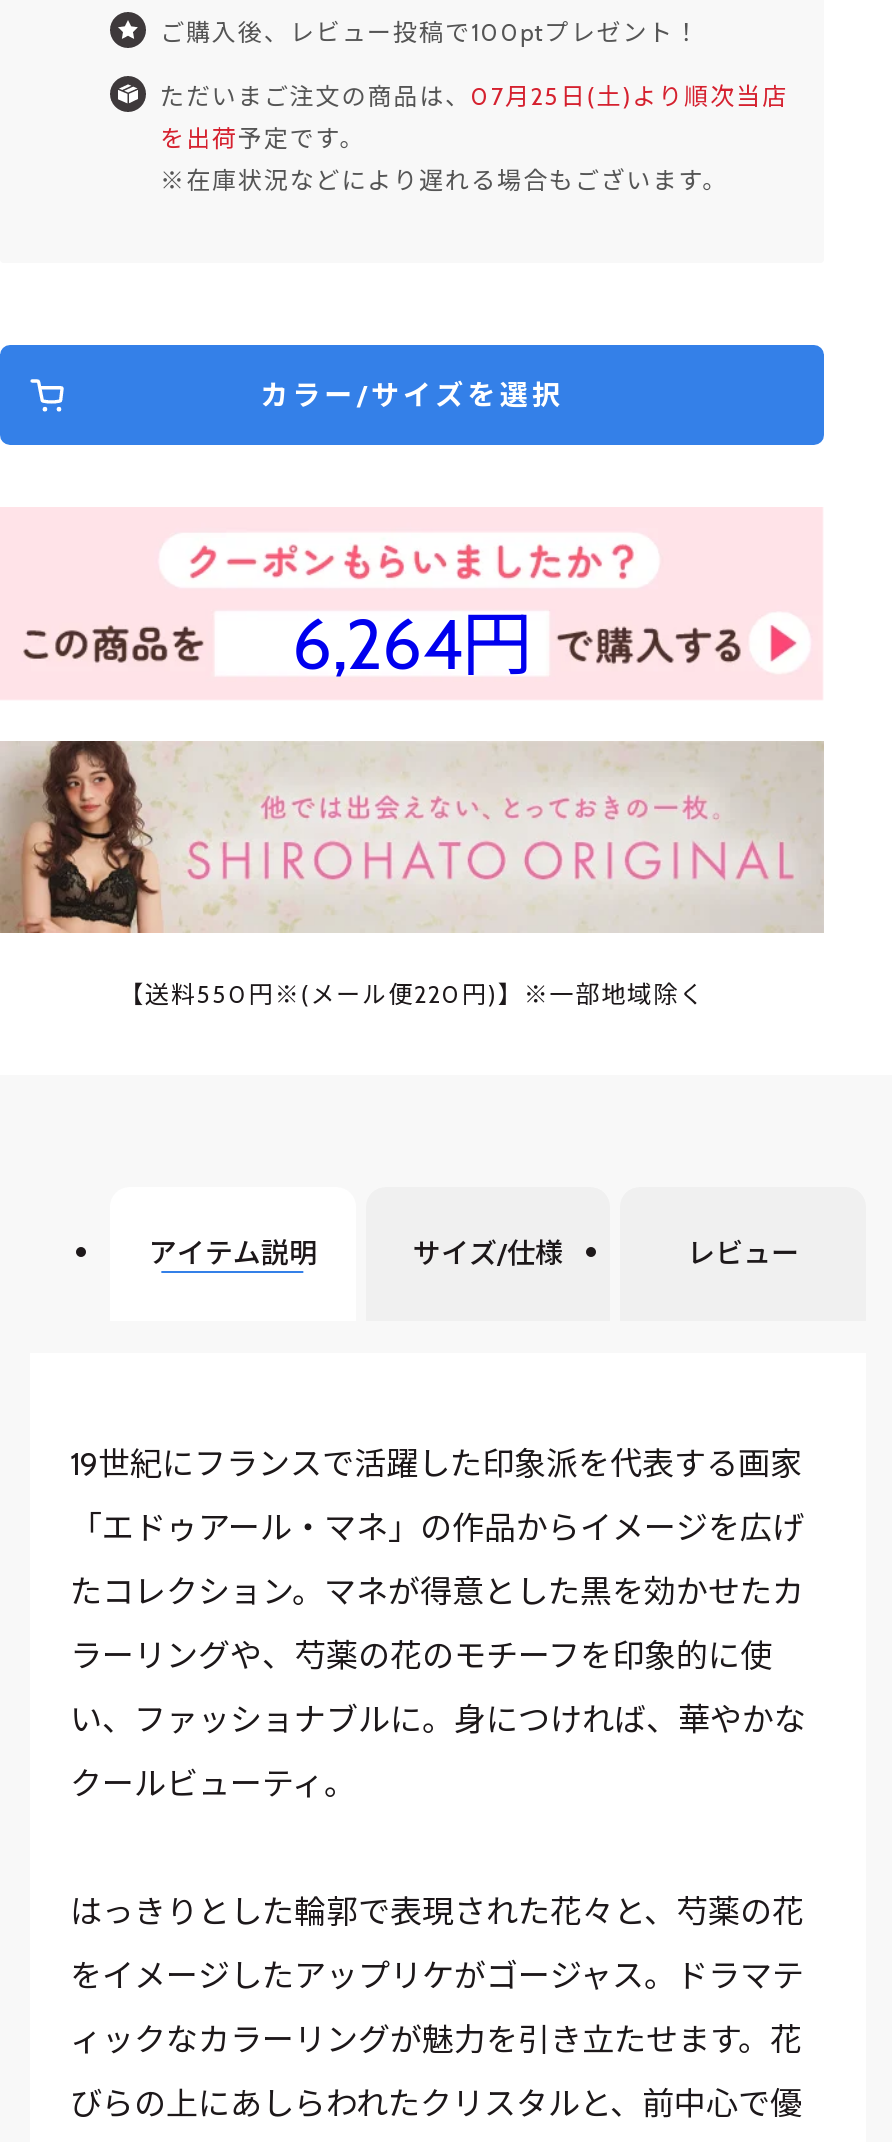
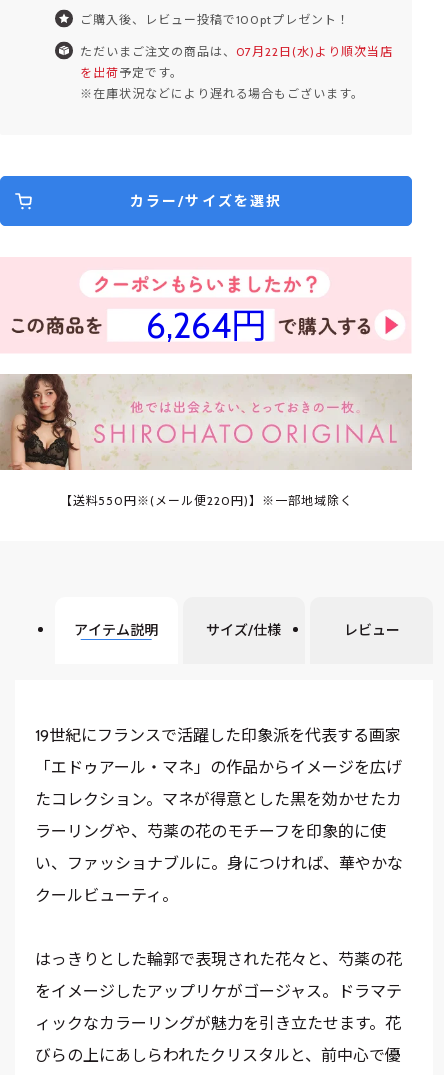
- ただいまご注文の商品は、07月25日(土)より順次当店
+ ただいまご注文の商品は、07月22日(水)より順次当店
